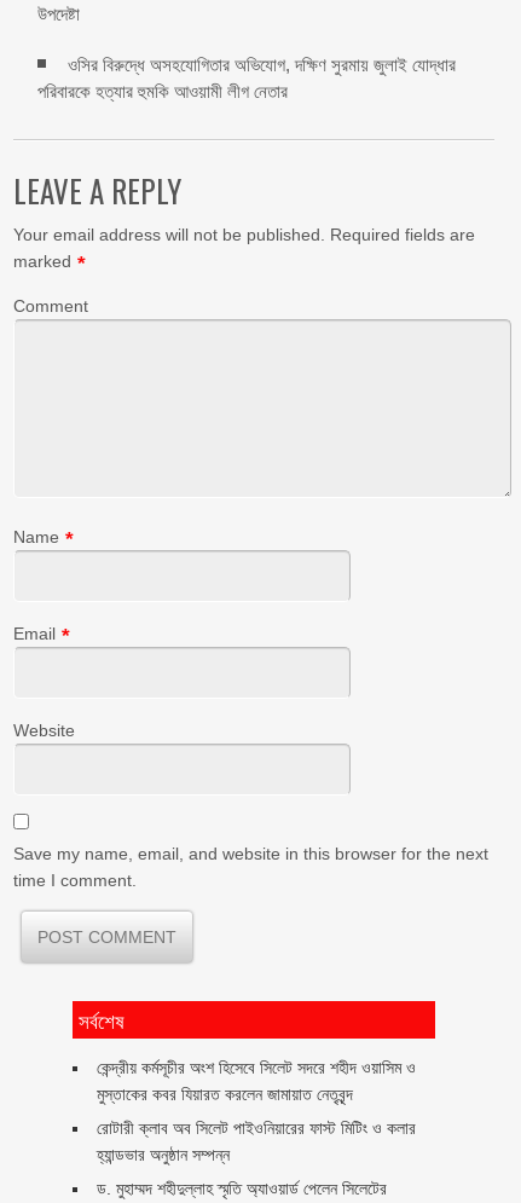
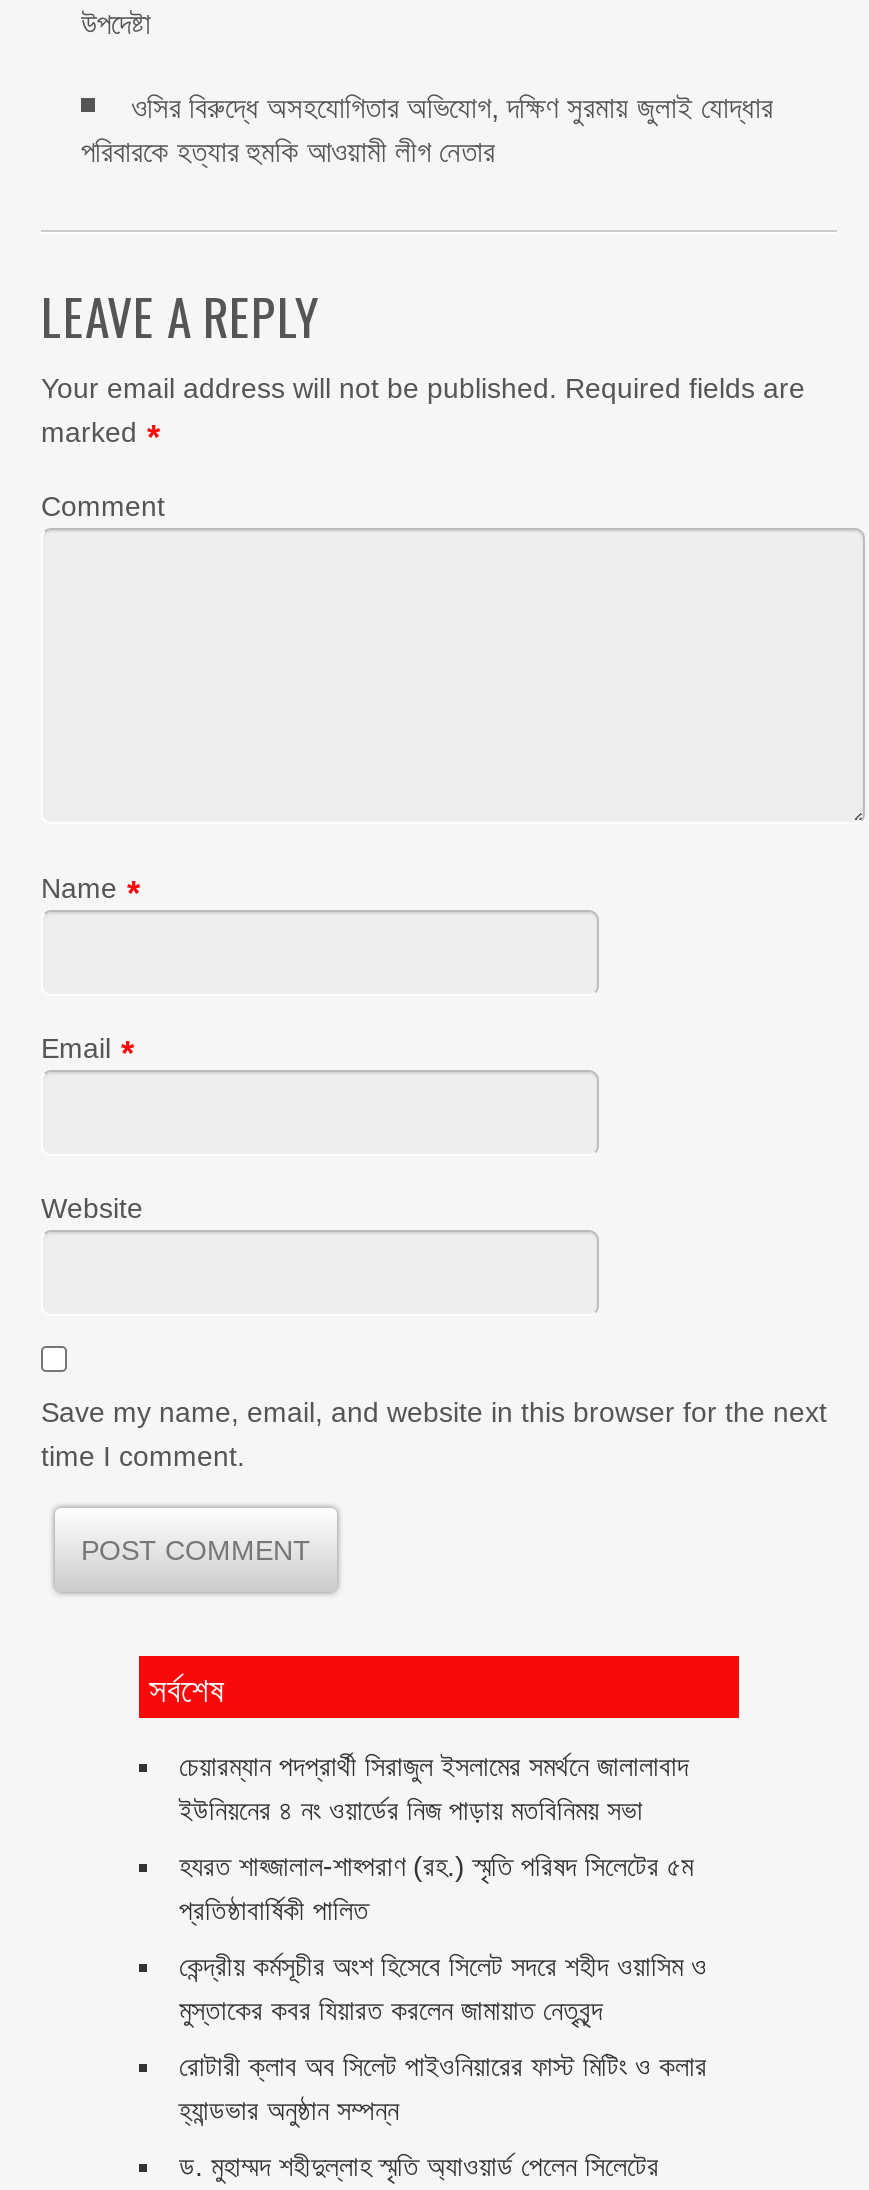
+ চেয়ারম্যান পদপ্রার্থী সিরাজুল ইসলামের সমর্থনে জালালাবাদ
+ ইউনিয়নের ৪ নং ওয়ার্ডের নিজ পাড়ায় মতবিনিময় সভা
+ হযরত শাহ্জালাল-শাহ্পরাণ (রহ.) স্মৃতি পরিষদ সিলেটের ৫ম
+ প্রতিষ্ঠাবার্ষিকী পালিত
